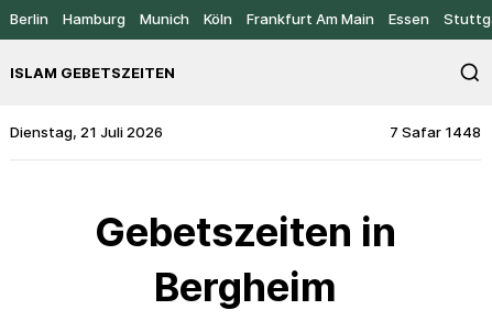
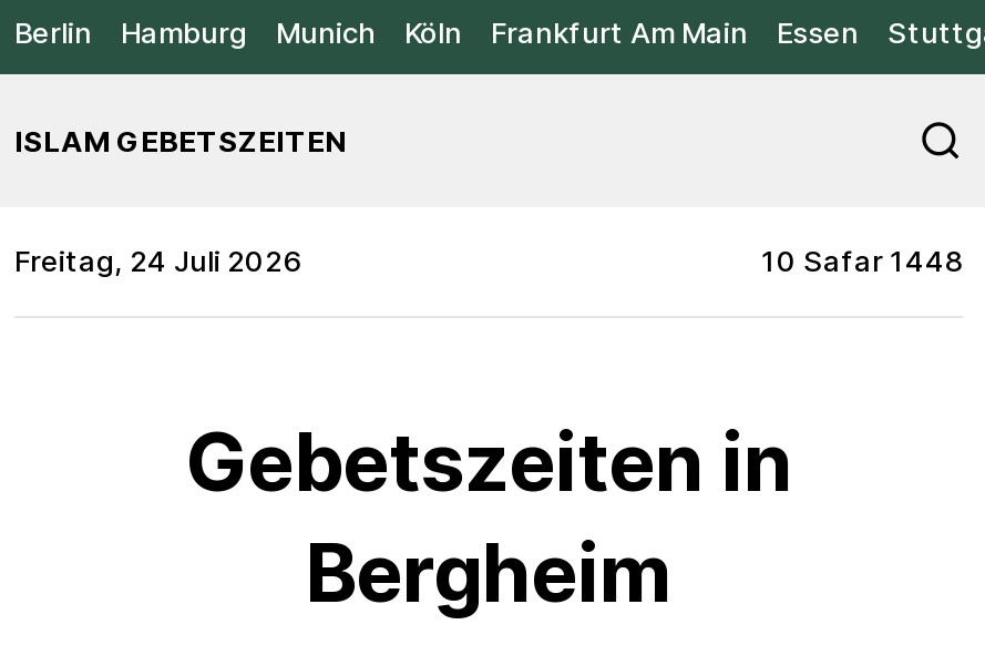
- Dienstag, 21 Juli 2026
+ Freitag, 24 Juli 2026

- 7 Safar 1448
+ 10 Safar 1448
